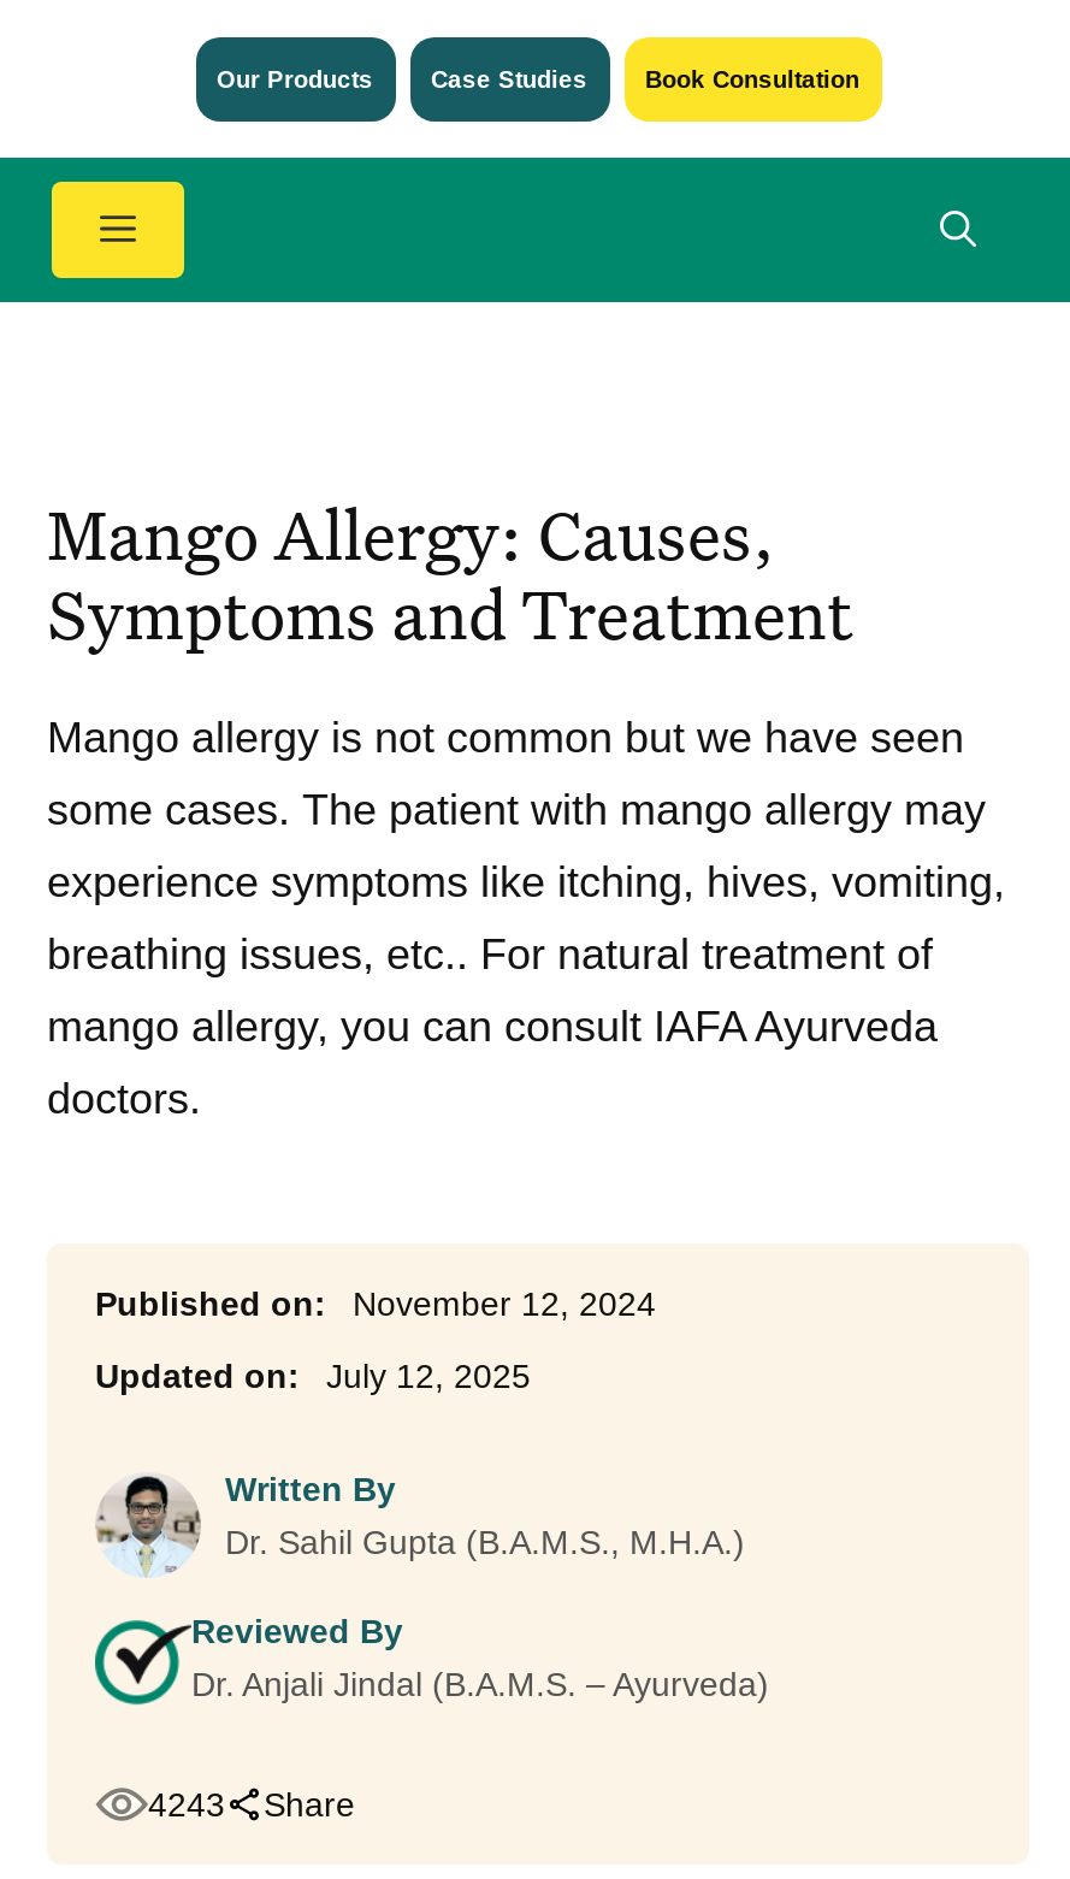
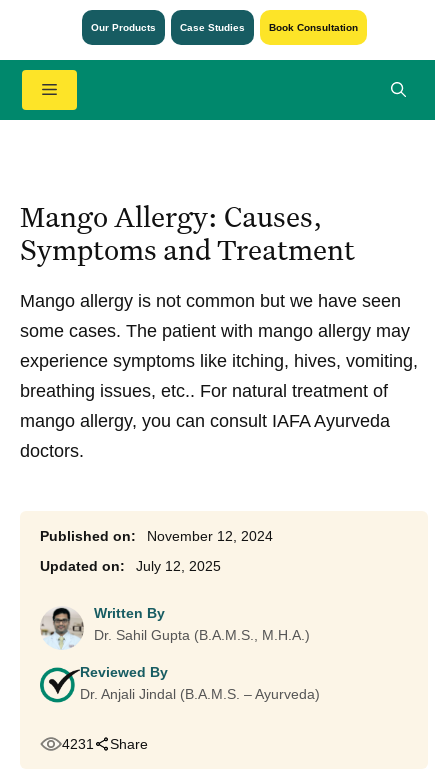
- 4243 Share
+ 4231 Share
